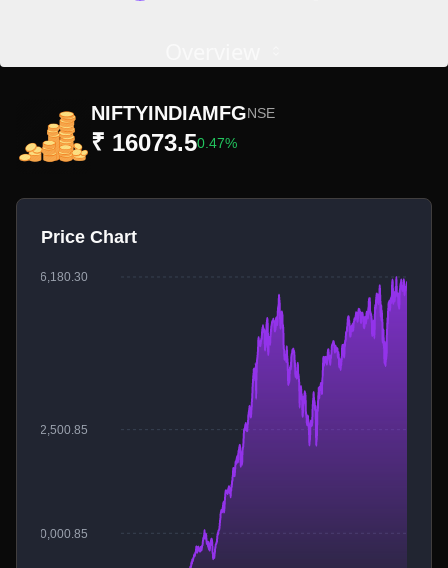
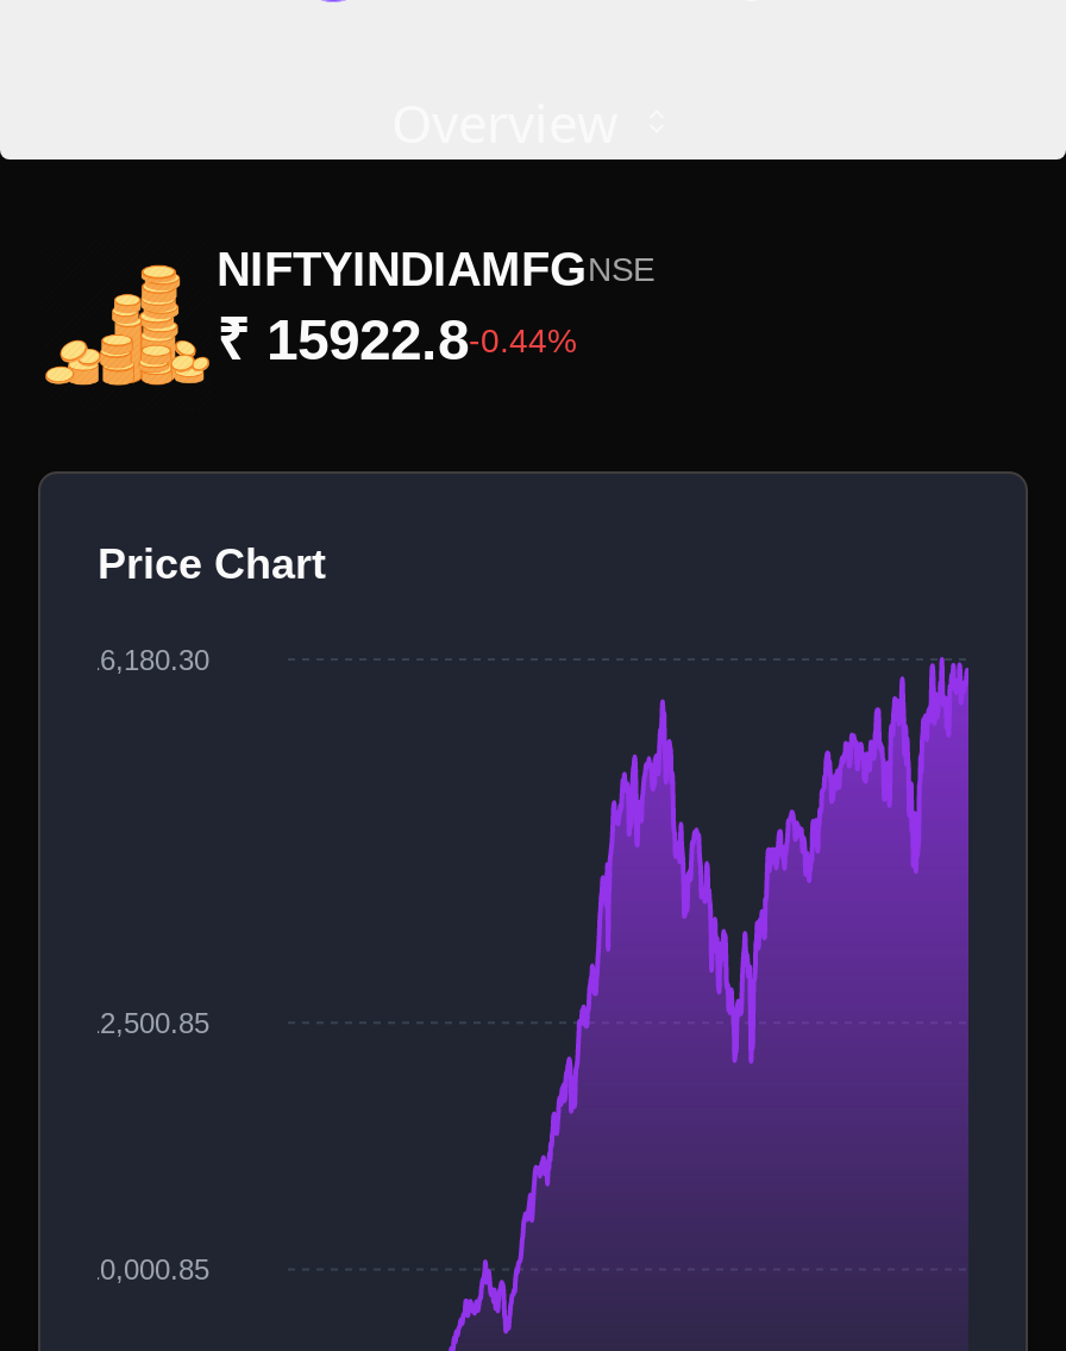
- ₹ 16073.50.47%
+ ₹ 15922.8-0.44%
